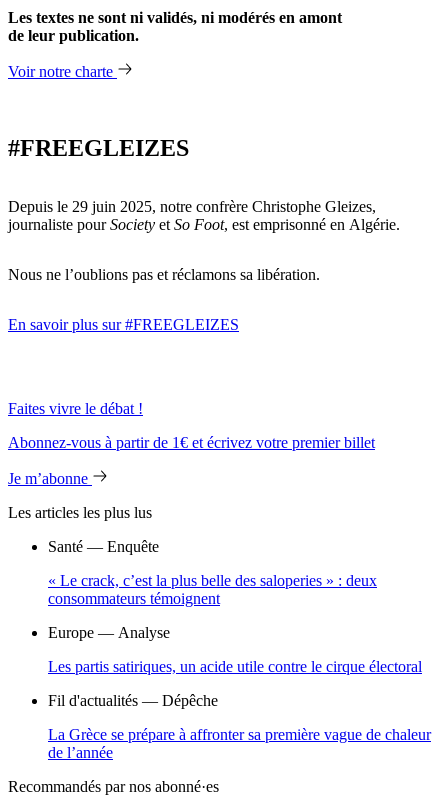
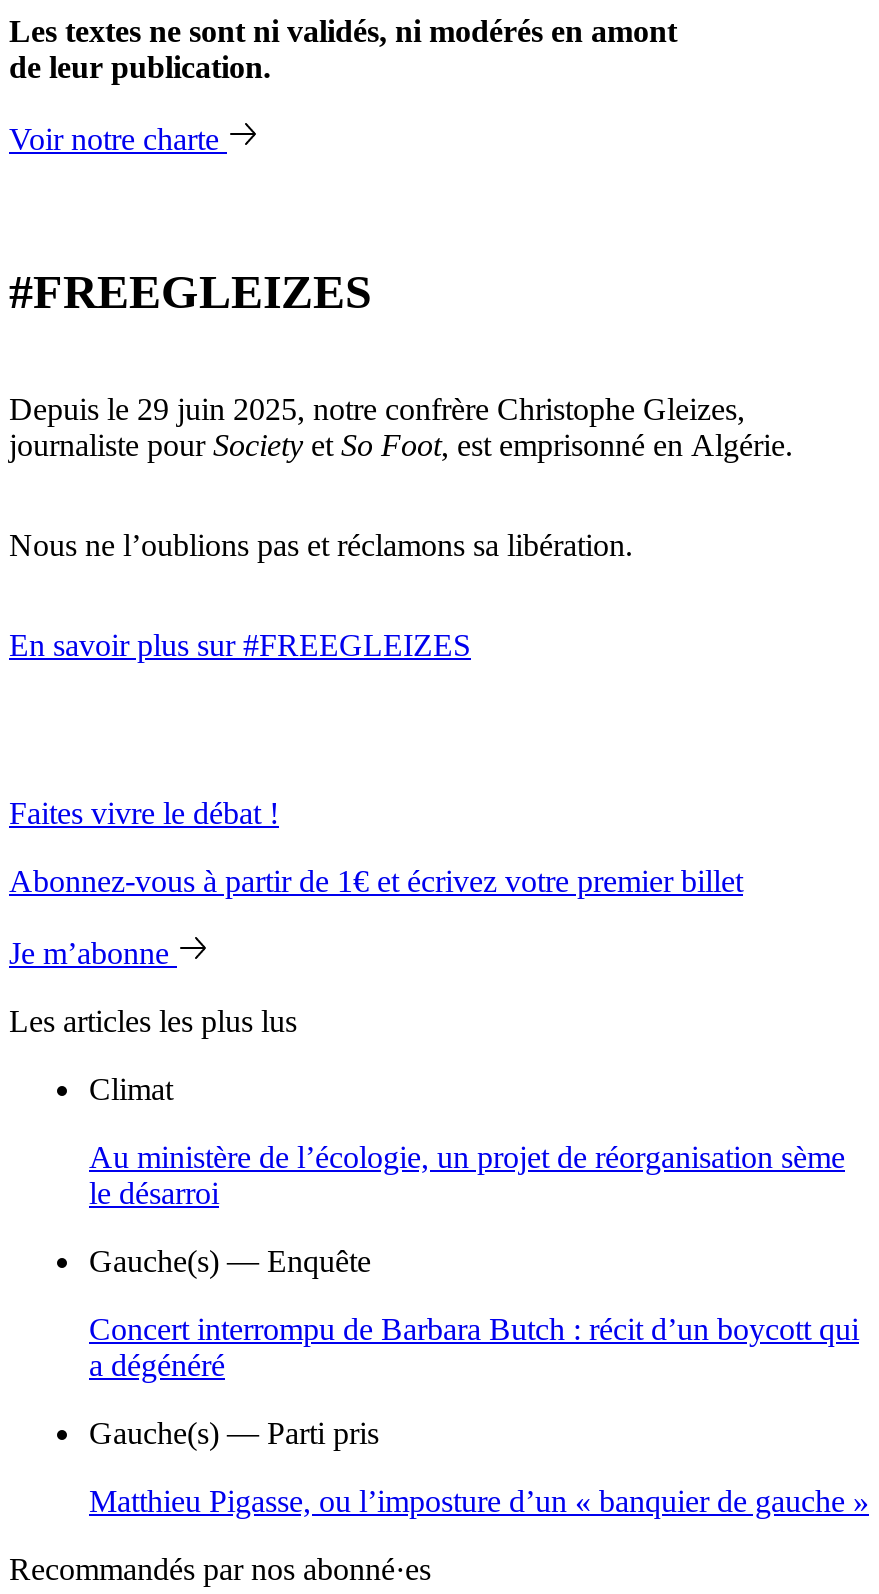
- Santé — Enquête
+ Climat

- « Le crack, c’est la plus belle des saloperies » : deux
- consommateurs témoignent
+ Au ministère de l’écologie, un projet de réorganisation sème
+ le désarroi

- Europe — Analyse
+ Gauche(s) — Enquête

- Les partis satiriques, un acide utile contre le cirque électoral
+ Concert interrompu de Barbara Butch : récit d’un boycott qui
+ a dégénéré

- Fil d'actualités — Dépêche
+ Gauche(s) — Parti pris

- La Grèce se prépare à affronter sa première vague de chaleur
- de l’année
+ Matthieu Pigasse, ou l’imposture d’un « banquier de gauche »
